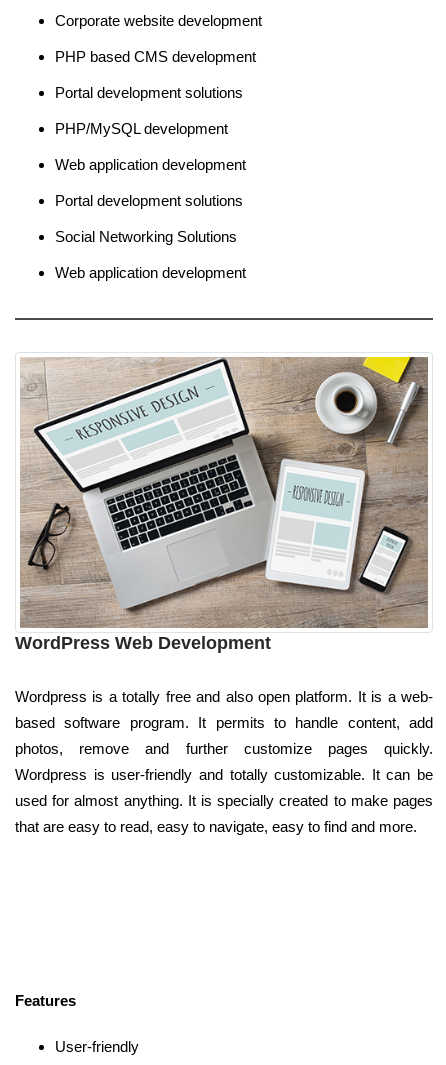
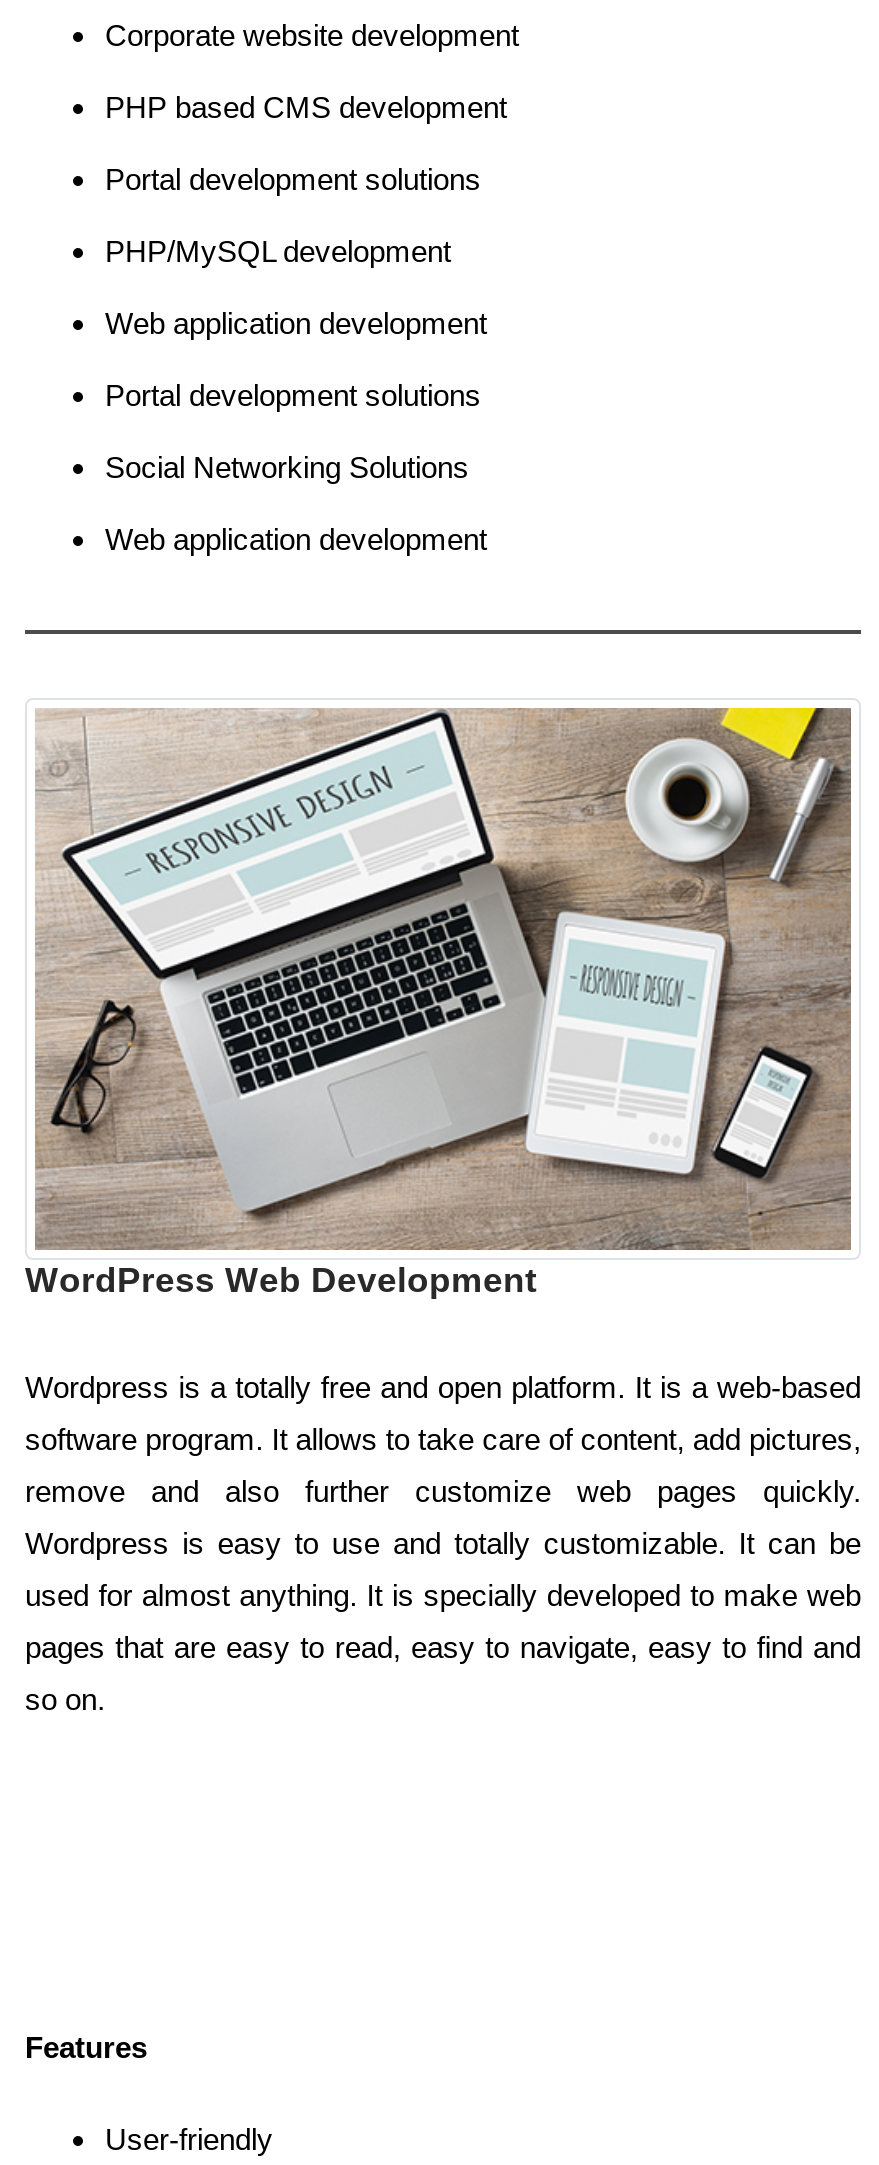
- Wordpress is a totally free and also open platform. It is a web-
- based software program. It permits to handle content, add
- photos, remove and further customize pages quickly.
- Wordpress is user-friendly and totally customizable. It can be
- used for almost anything. It is specially created to make pages
- that are easy to read, easy to navigate, easy to find and more.
+ Wordpress is a totally free and open platform. It is a web-based
+ software program. It allows to take care of content, add pictures,
+ remove and also further customize web pages quickly.
+ Wordpress is easy to use and totally customizable. It can be
+ used for almost anything. It is specially developed to make web
+ pages that are easy to read, easy to navigate, easy to find and
+ so on.
